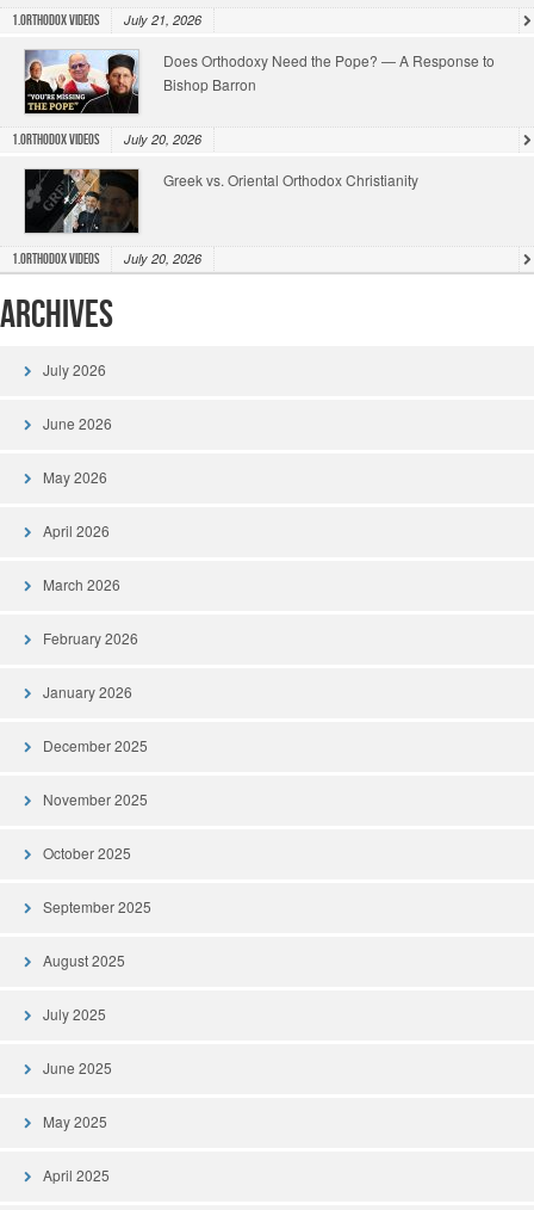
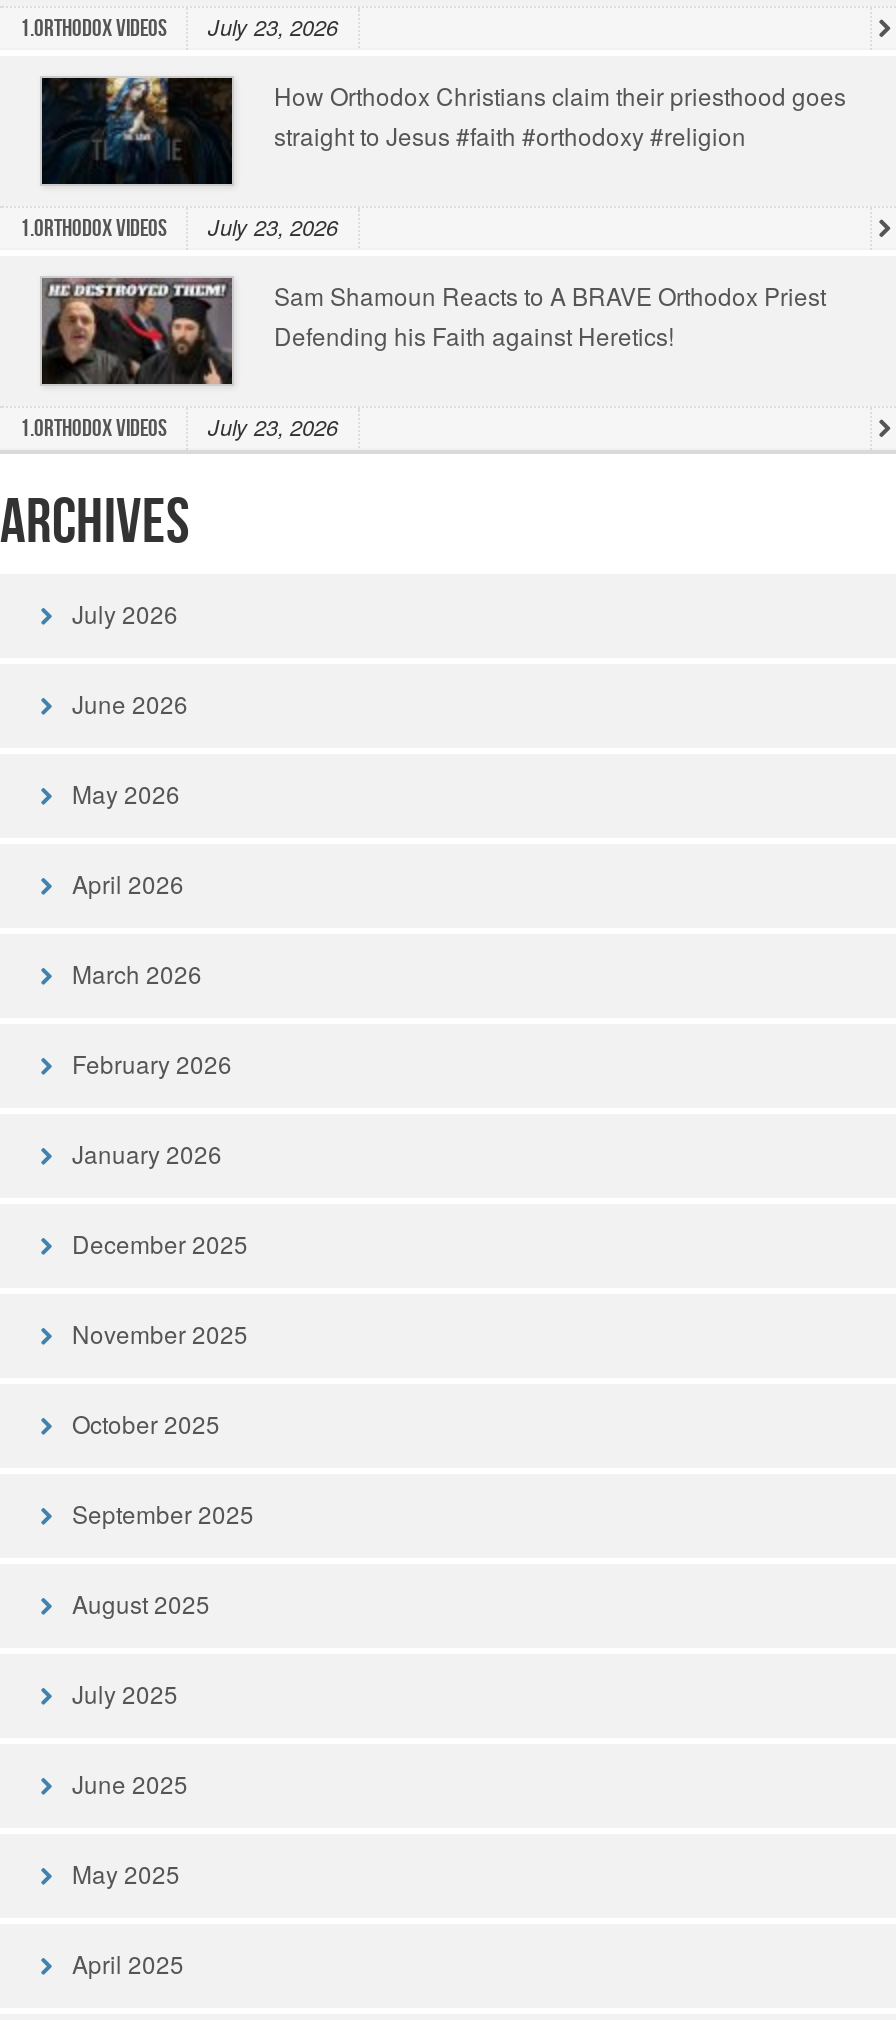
- July 21, 2026
+ July 23, 2026

- [image]
- July 20, 2026
+ [image]
+ July 23, 2026

- Does Orthodoxy Need the Pope? — A Response to
- Bishop Barron
+ How Orthodox Christians claim their priesthood goes
+ straight to Jesus #faith #orthodoxy #religion

- [image]
- July 20, 2026
+ [image]
+ July 23, 2026

- Greek vs. Oriental Orthodox Christianity
+ Sam Shamoun Reacts to A BRAVE Orthodox Priest
+ Defending his Faith against Heretics!
